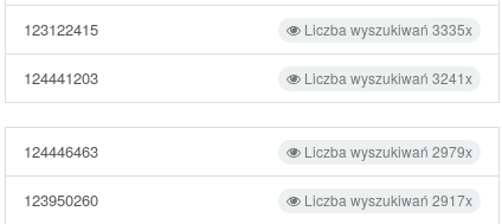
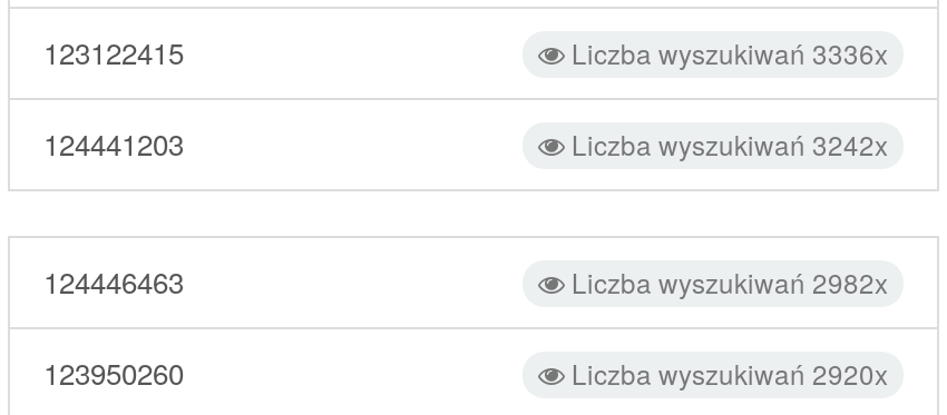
- Liczba wyszukiwań 3335x
+ Liczba wyszukiwań 3336x

- Liczba wyszukiwań 3241x
+ Liczba wyszukiwań 3242x

- Liczba wyszukiwań 2979x
+ Liczba wyszukiwań 2982x

- Liczba wyszukiwań 2917x
+ Liczba wyszukiwań 2920x
